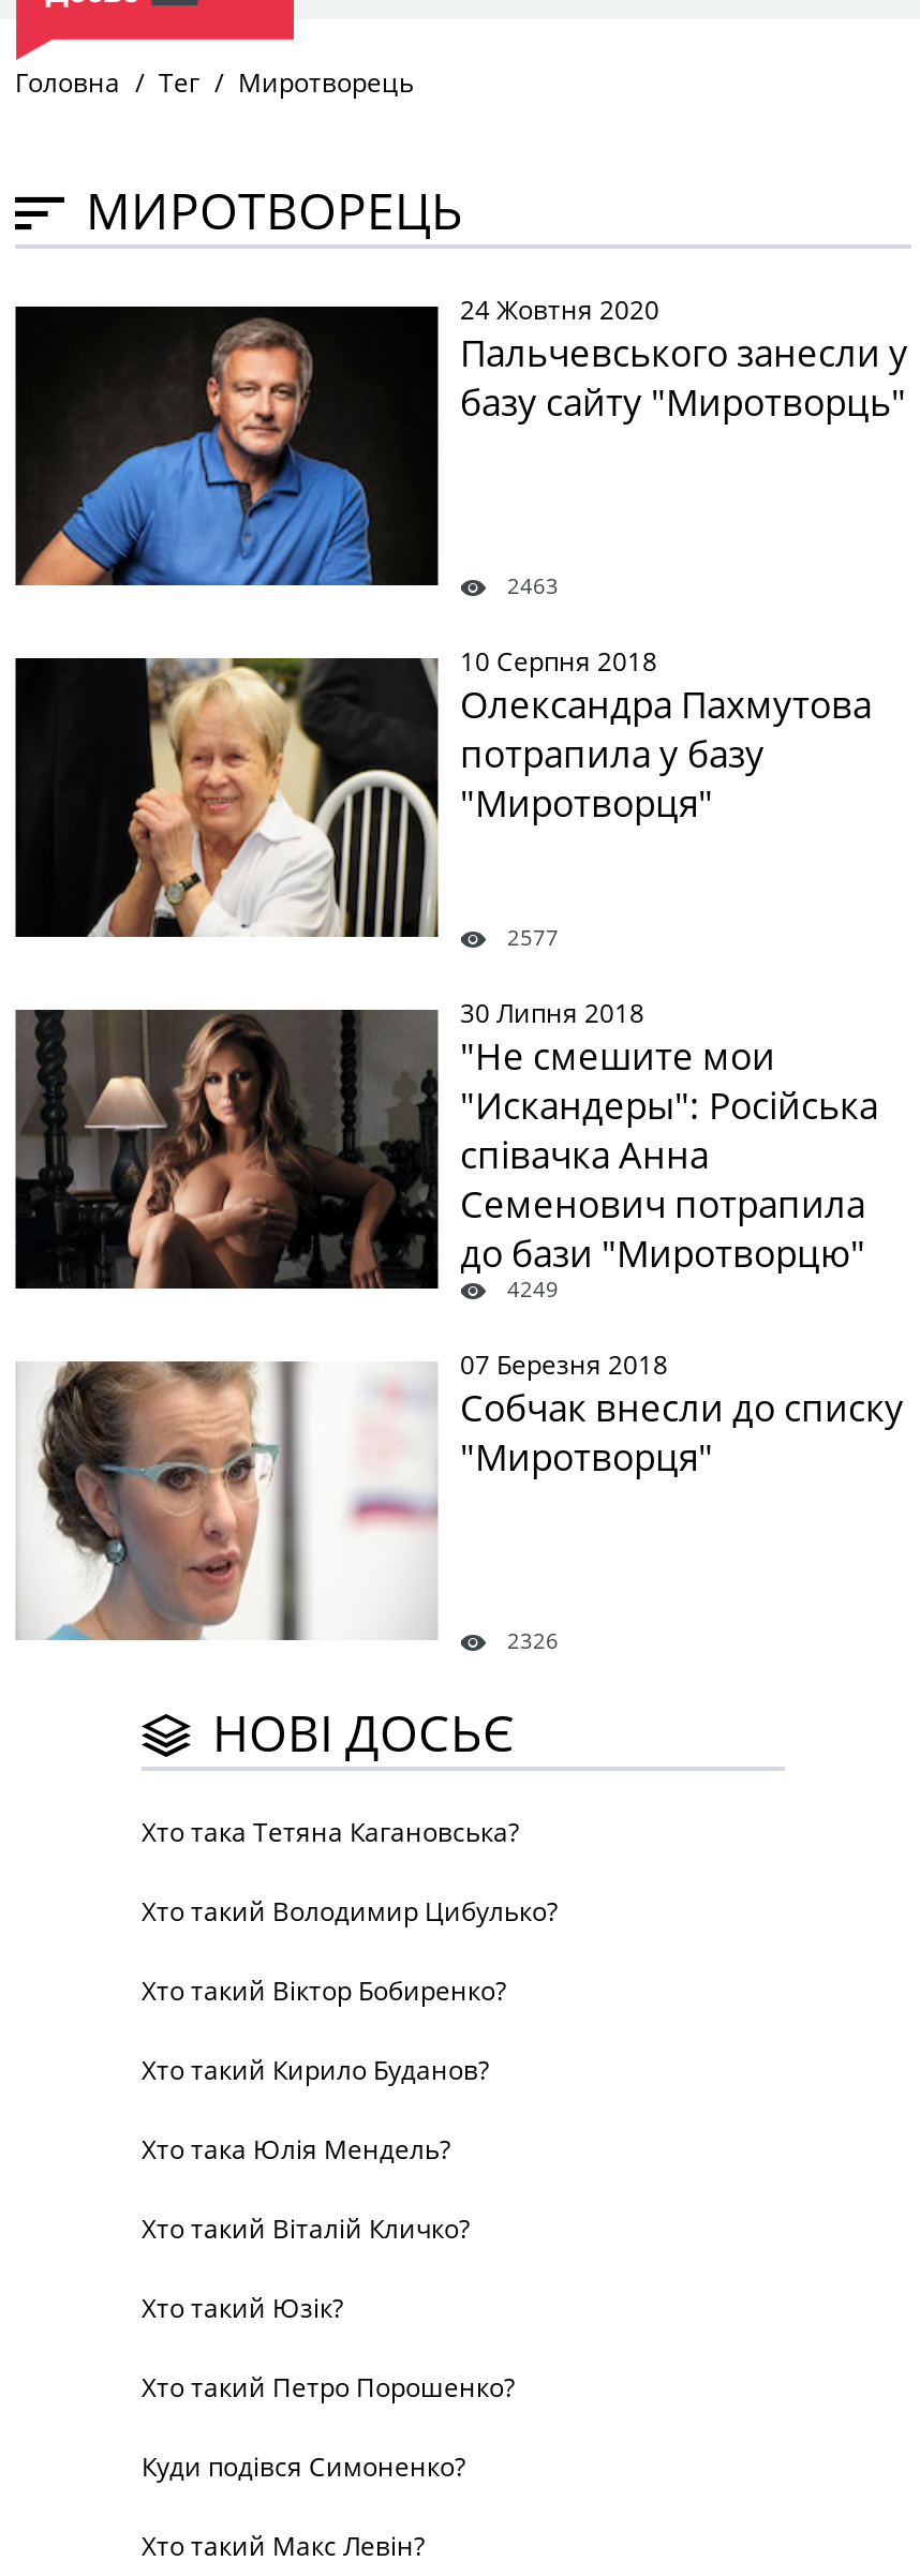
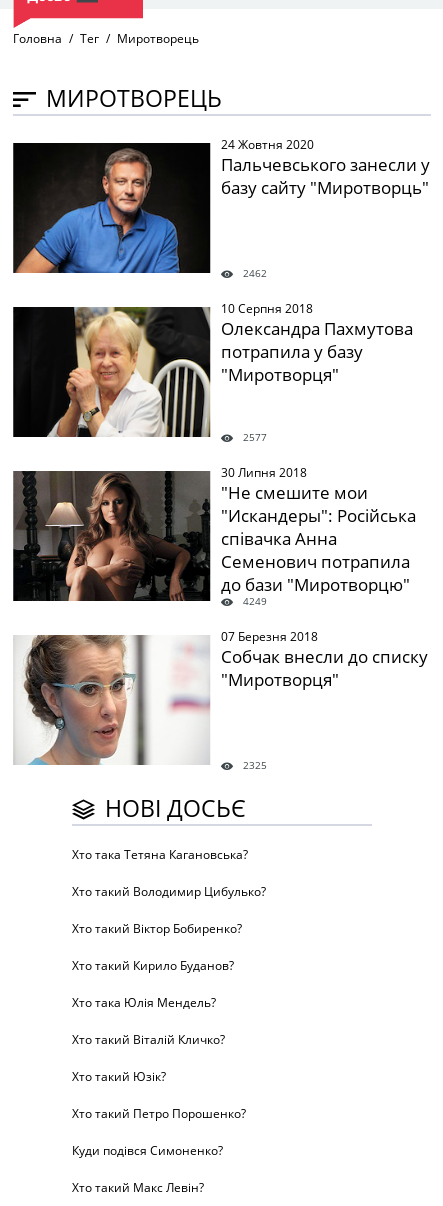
- 2463
+ 2462

- 2326
+ 2325
